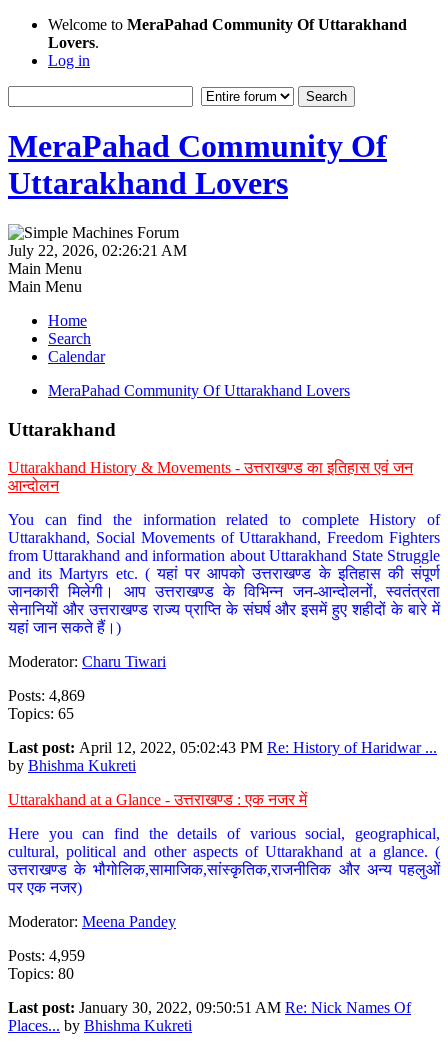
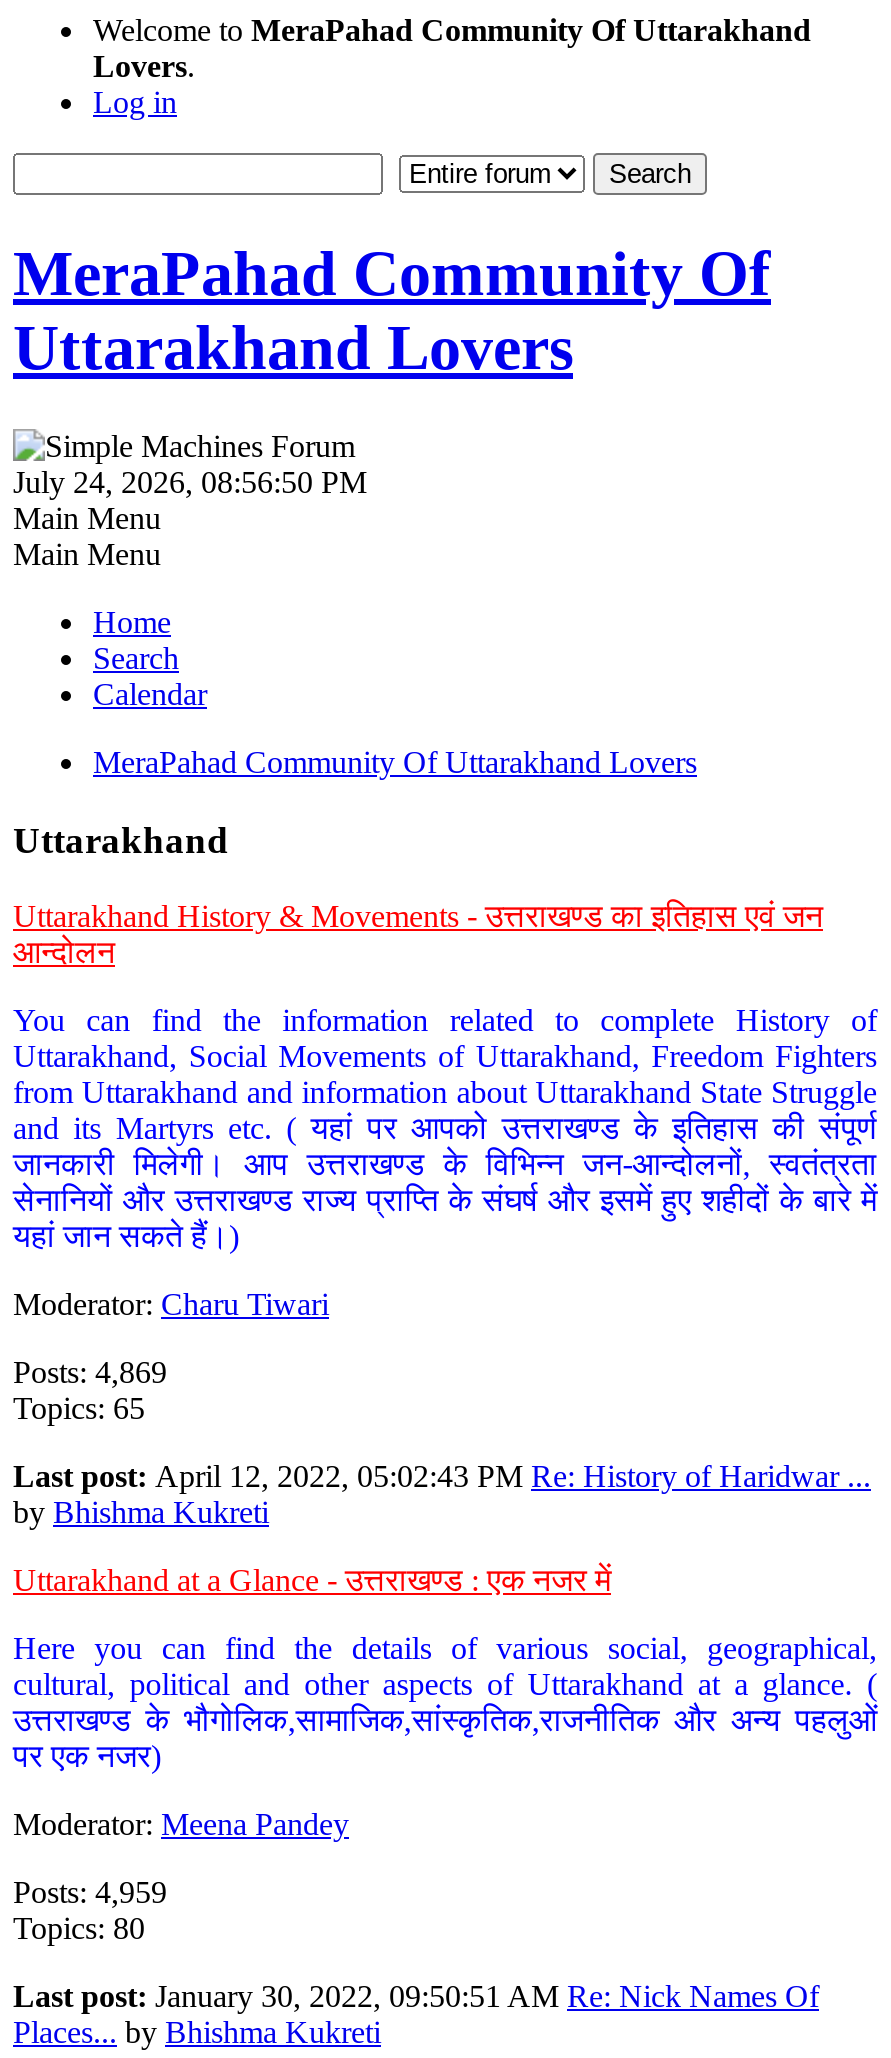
- July 22, 2026, 02:26:21 AM
+ July 24, 2026, 08:56:50 PM
